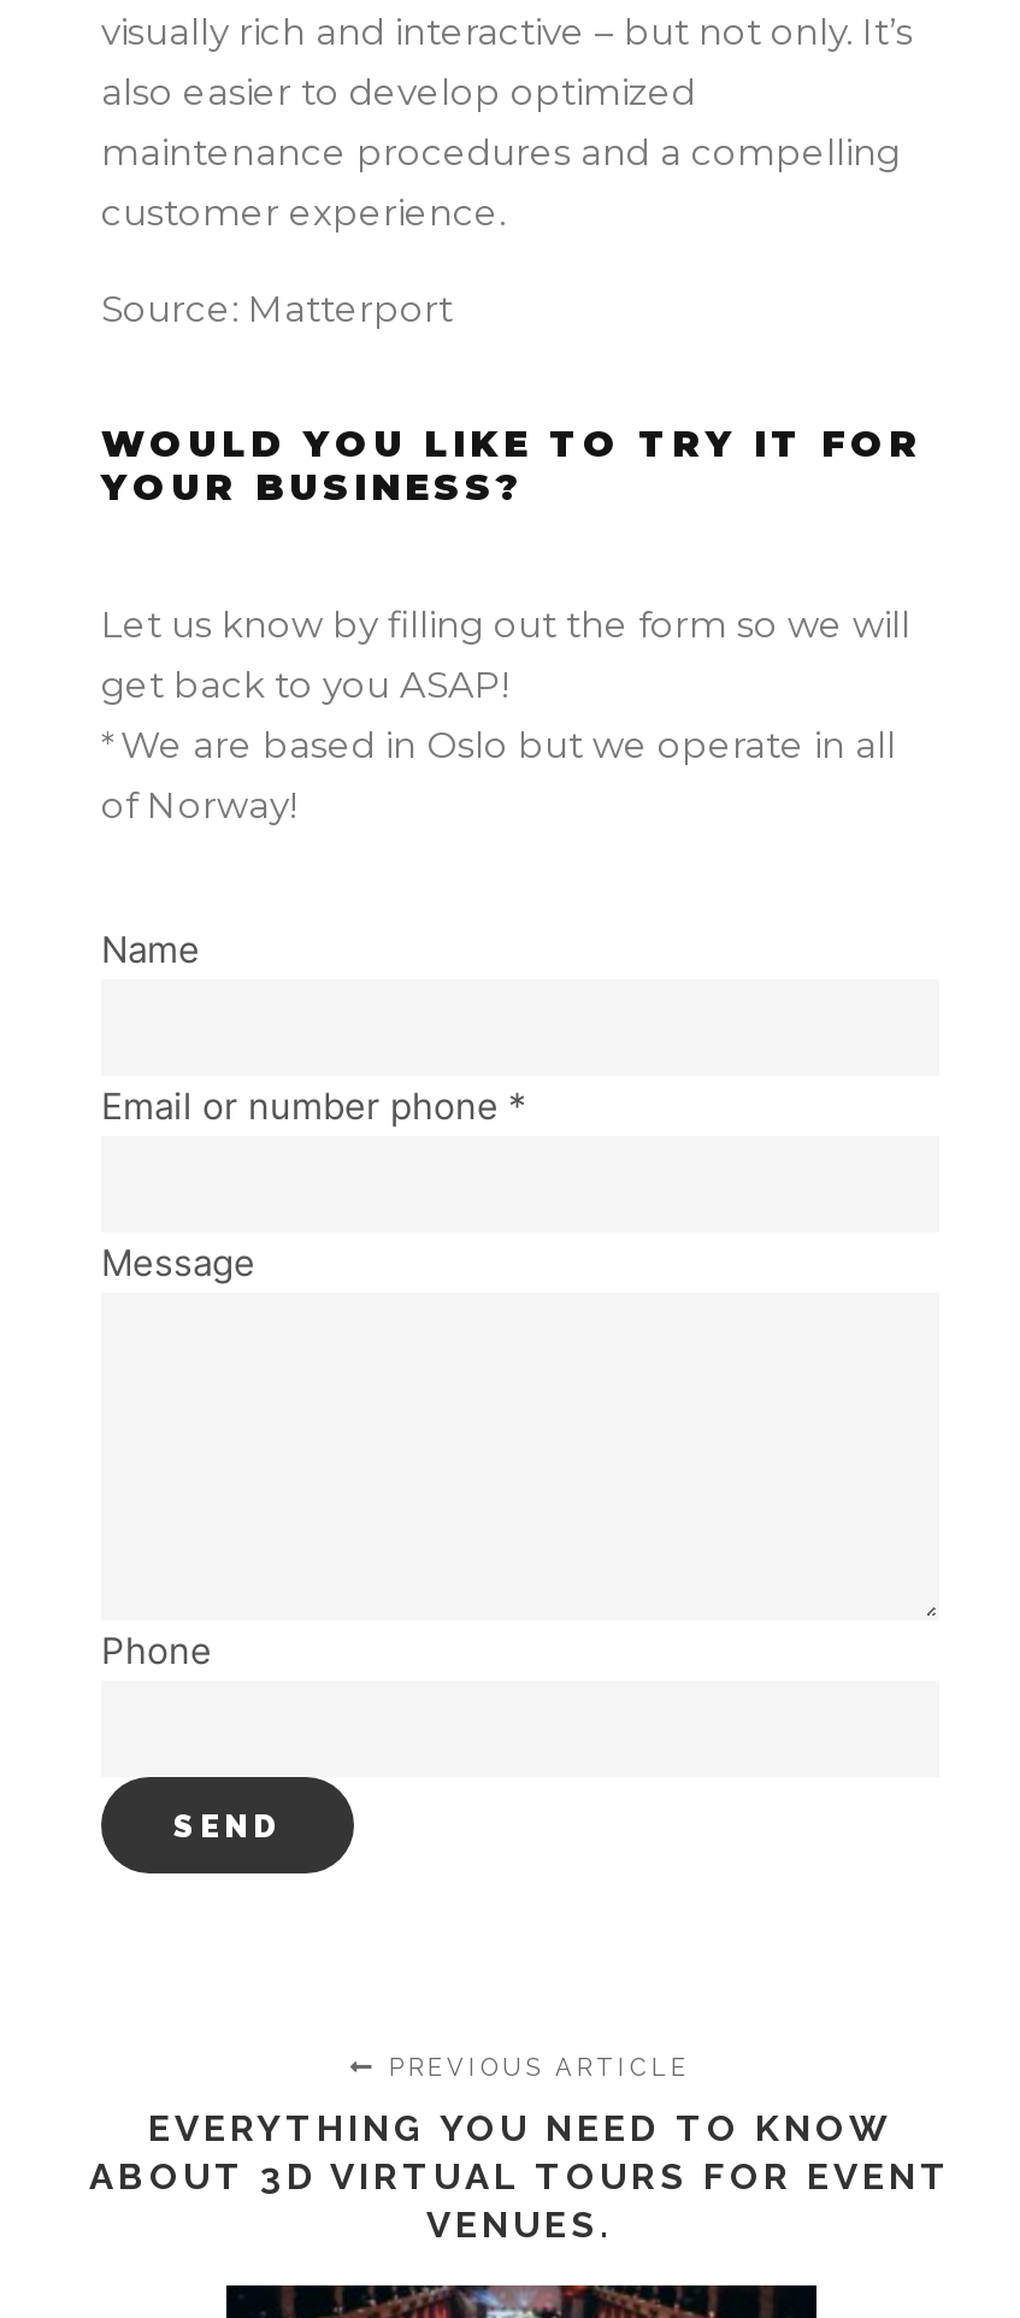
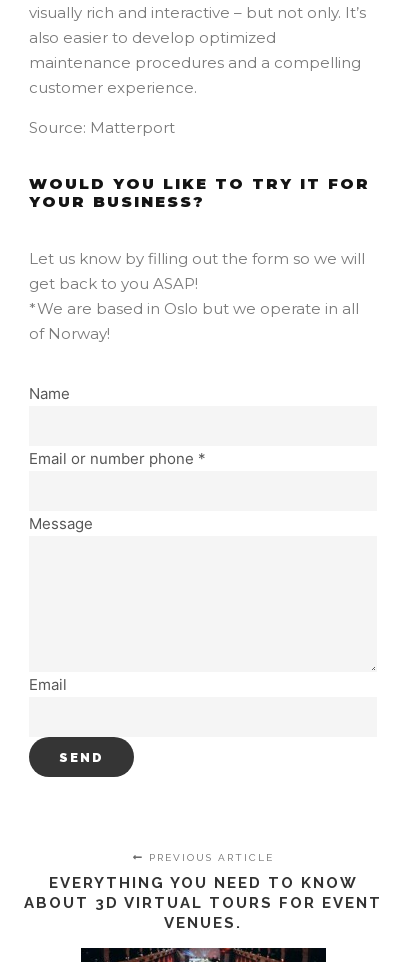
- Phone
+ Email
